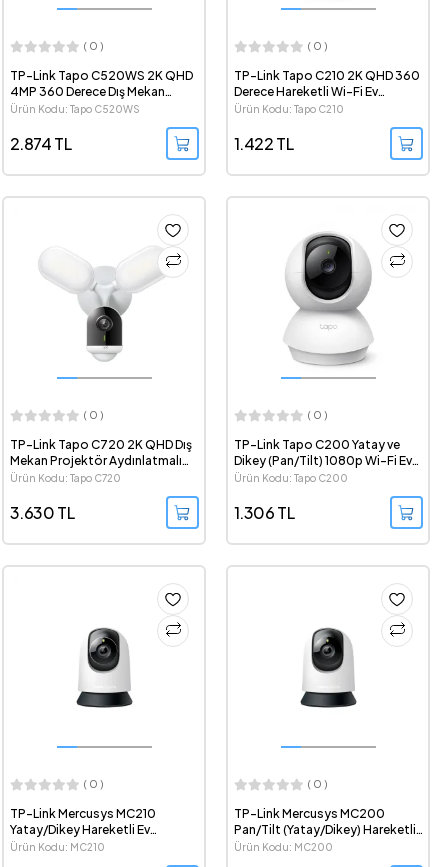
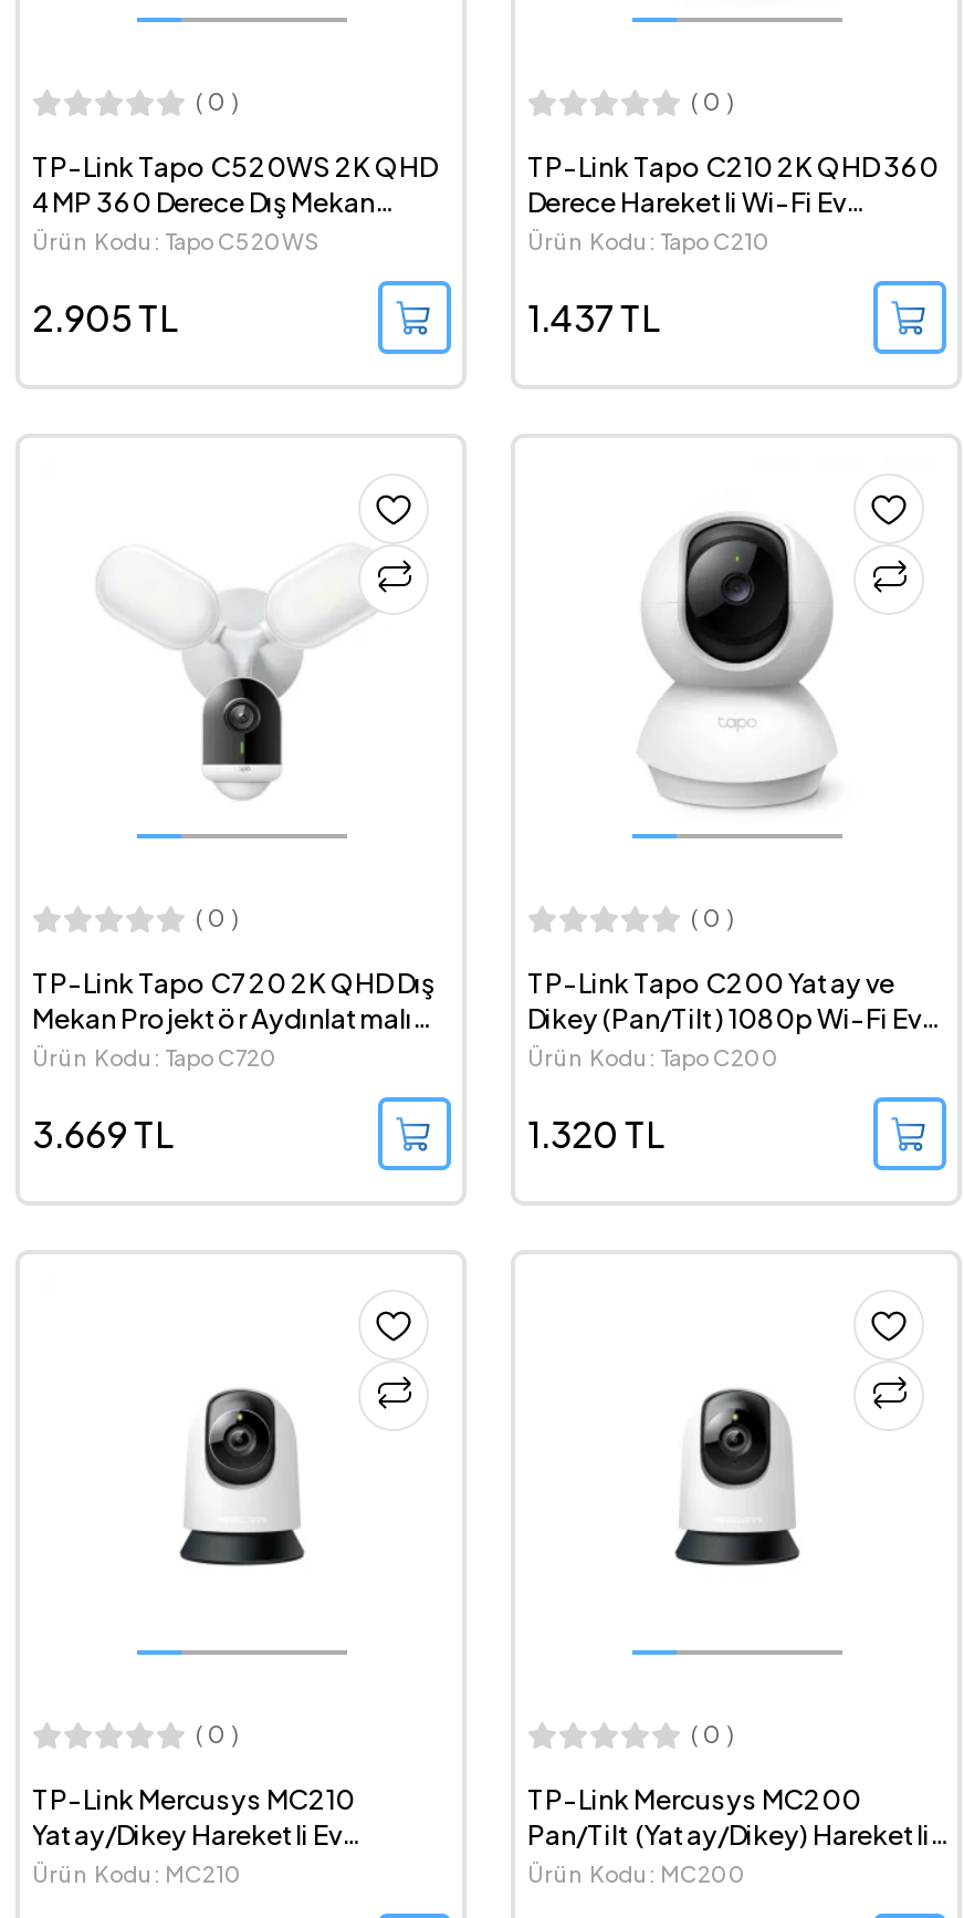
- 2.874 TL
+ 2.905 TL

- 1.422 TL
+ 1.437 TL

- 3.630 TL
+ 3.669 TL

- 1.306 TL
+ 1.320 TL
